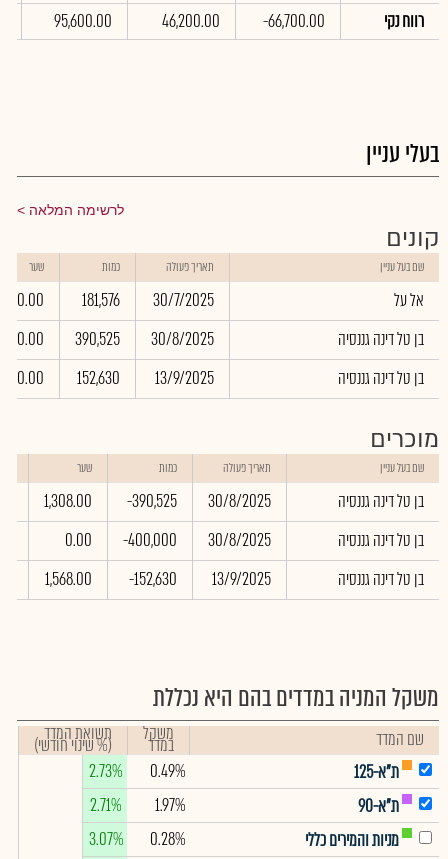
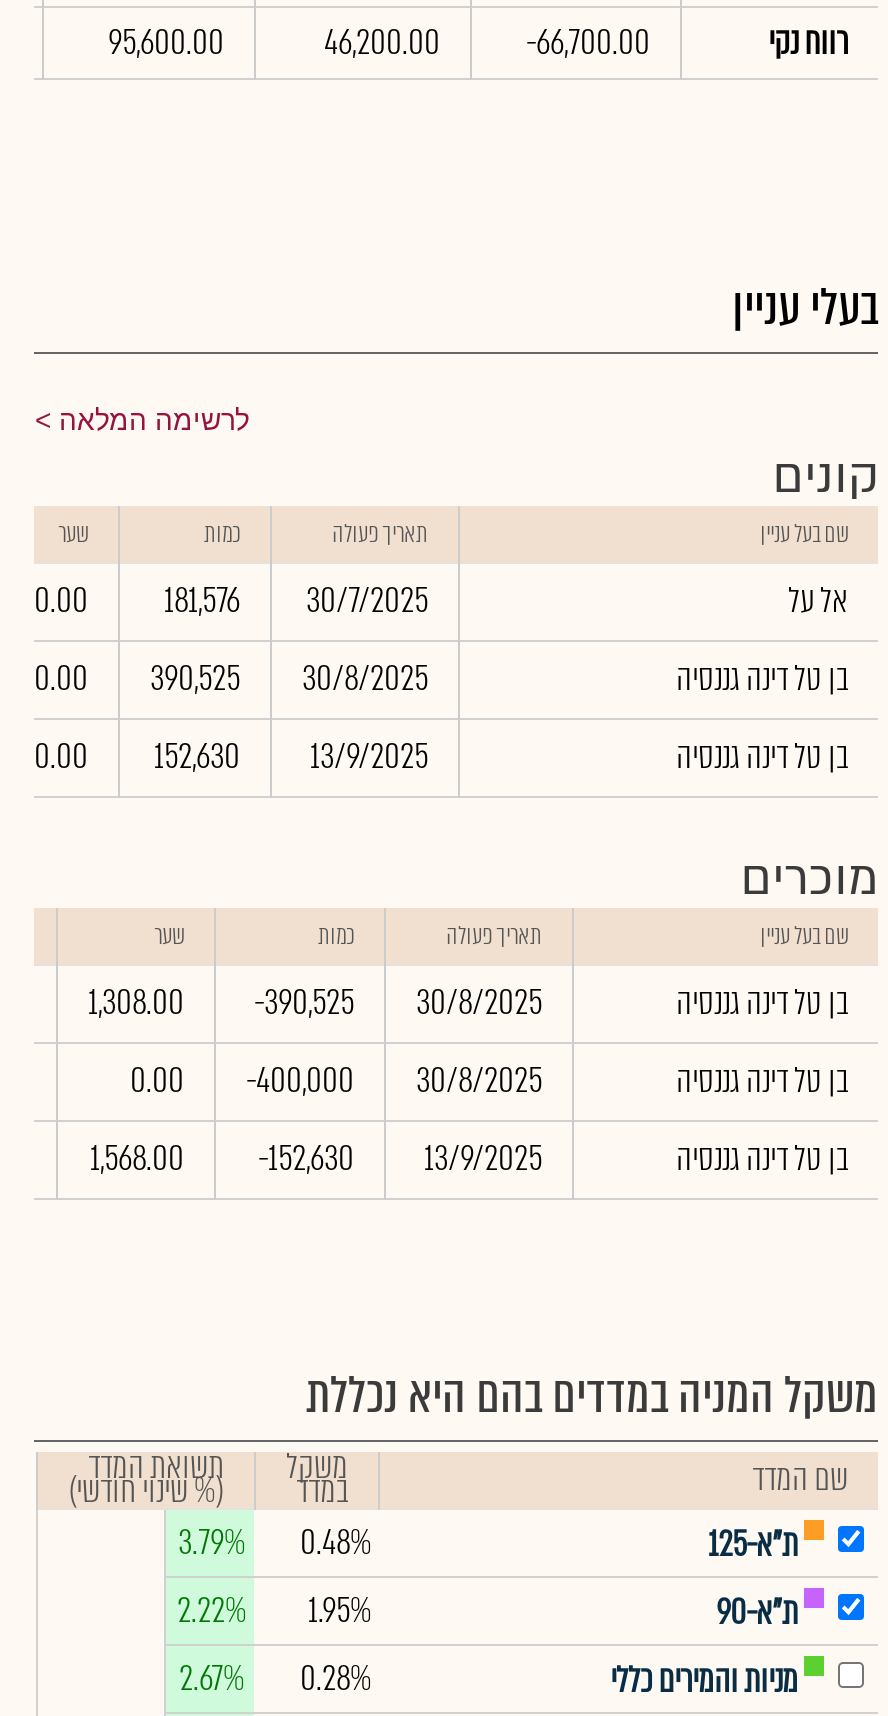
- 2.73%
+ 3.79%

- 0.49%
+ 0.48%

- 2.71%
+ 2.22%

- 1.97%
+ 1.95%

- 3.07% 0.28%
+ 2.67% 0.28%
